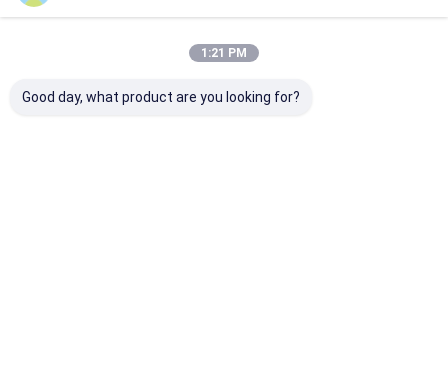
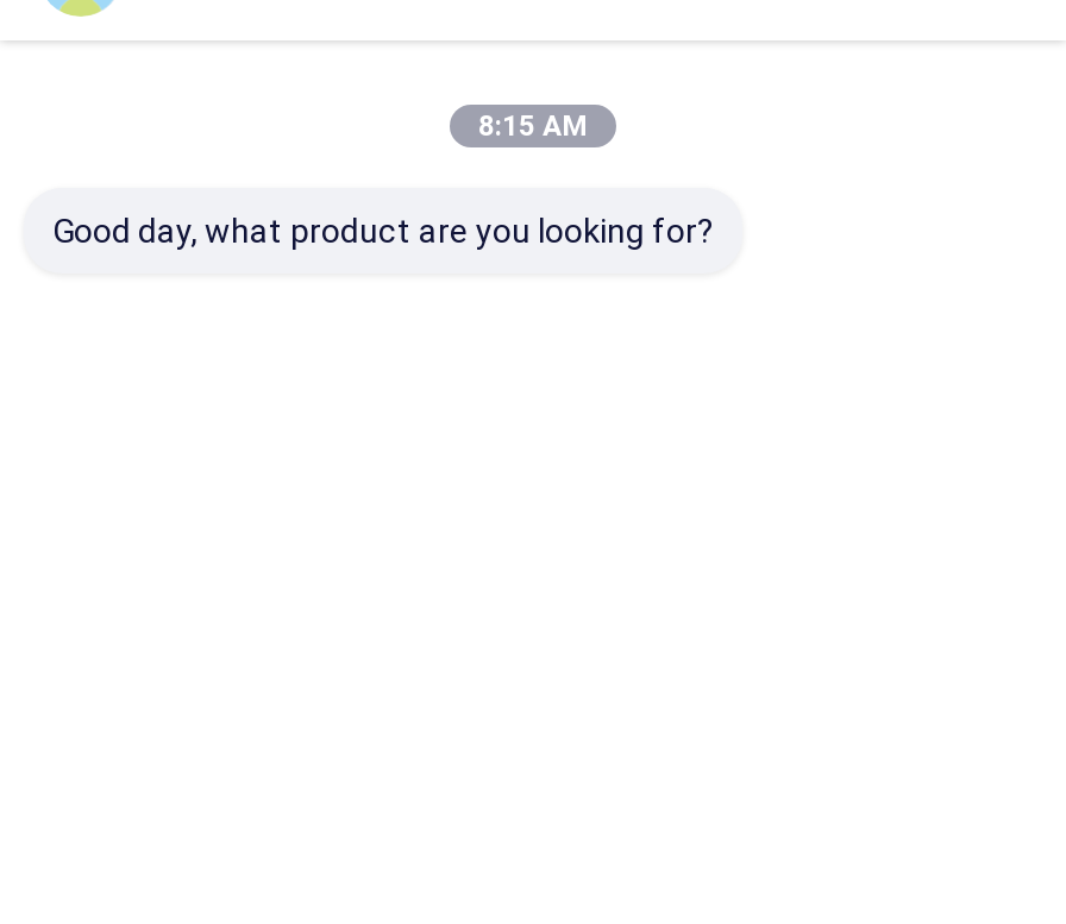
- 1:21 PM
+ 8:15 AM
